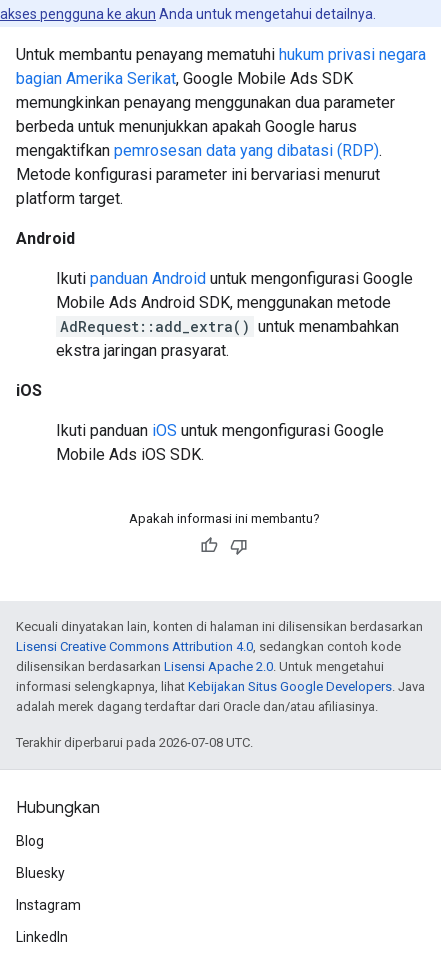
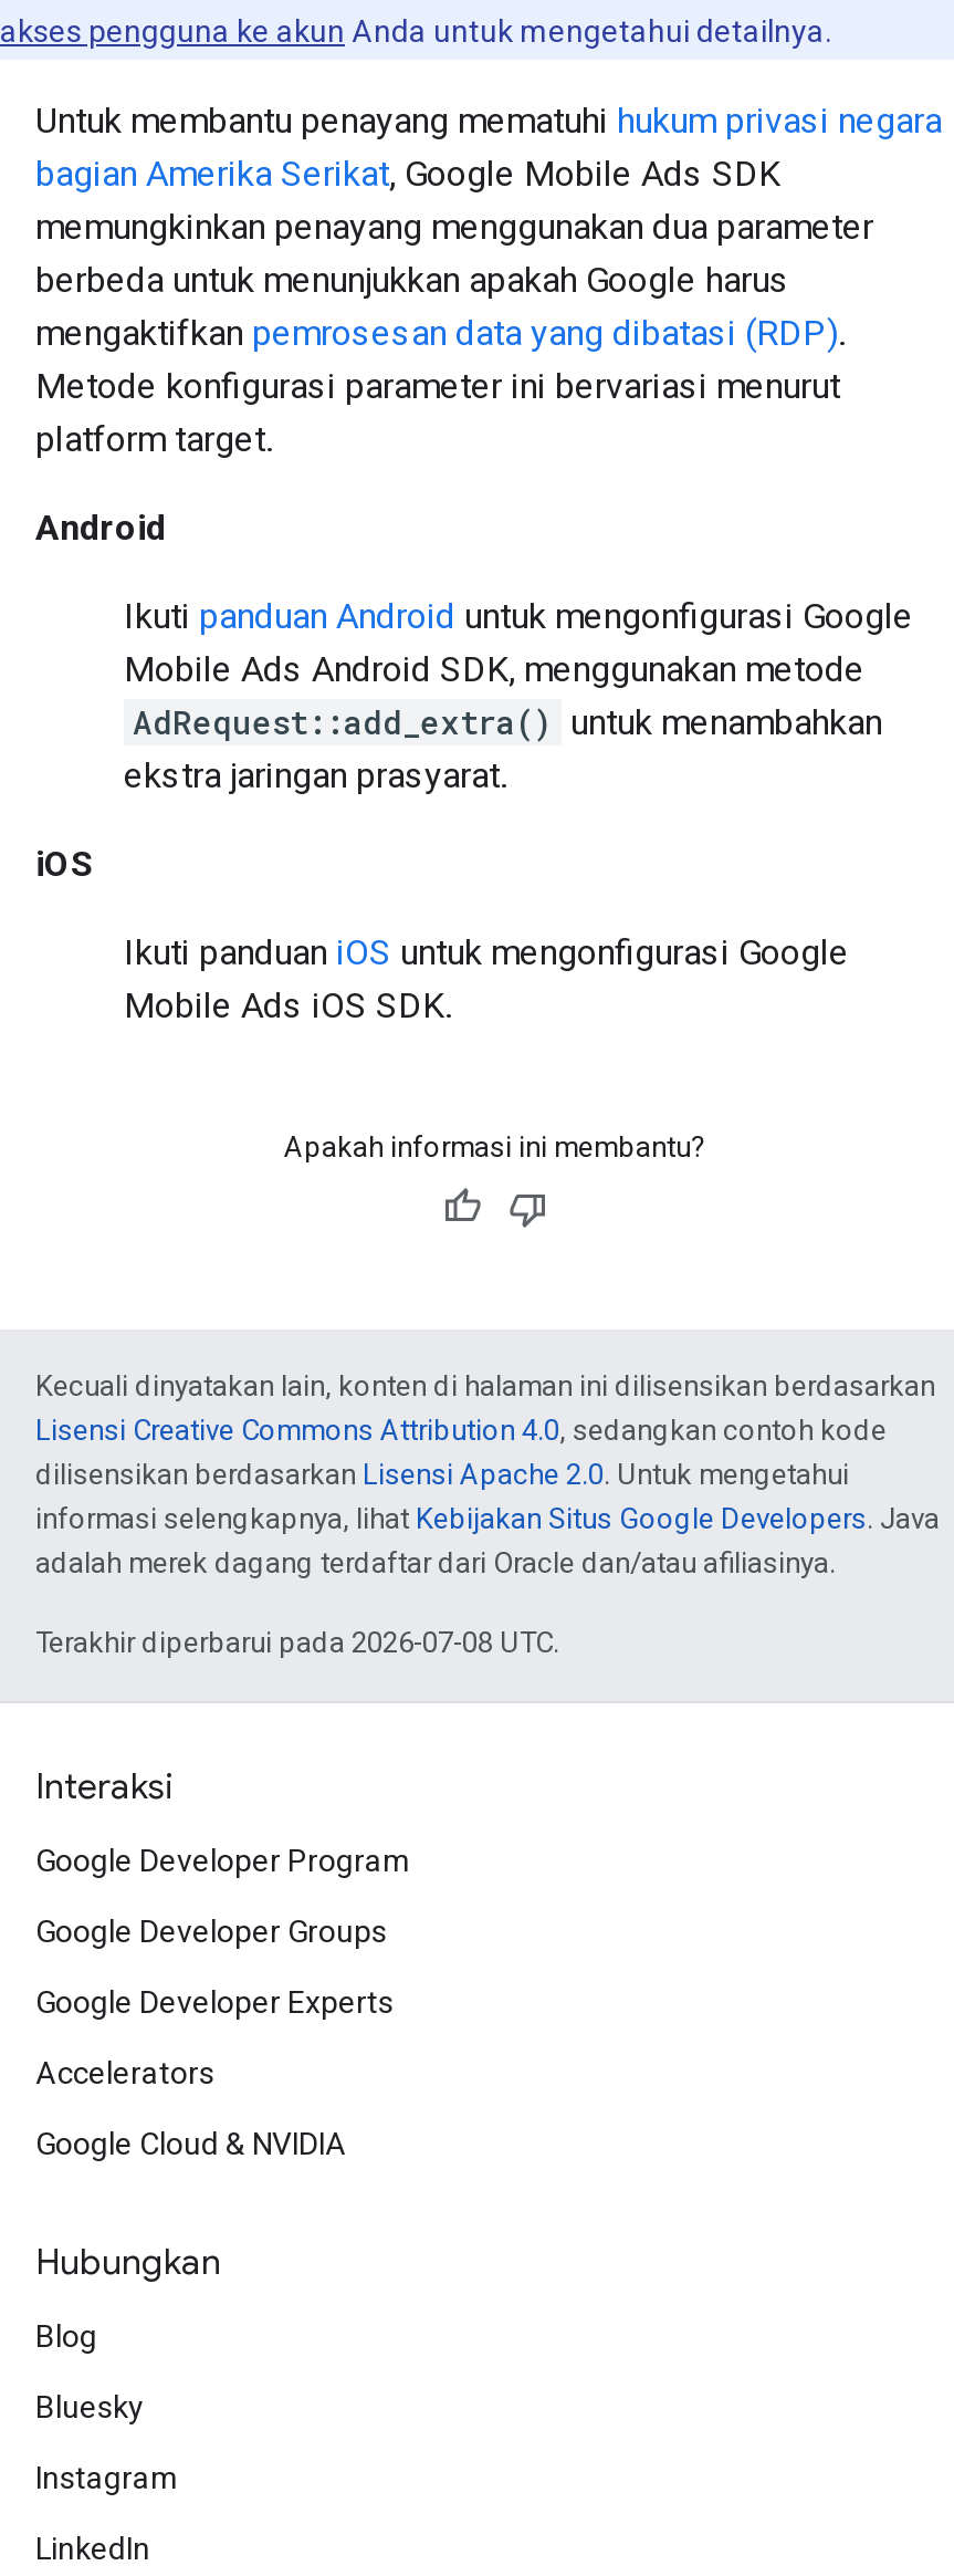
+ Interaksi
+ Google Developer Program
+ Google Developer Groups
+ Google Developer Experts
+ Accelerators
+ Google Cloud & NVIDIA
